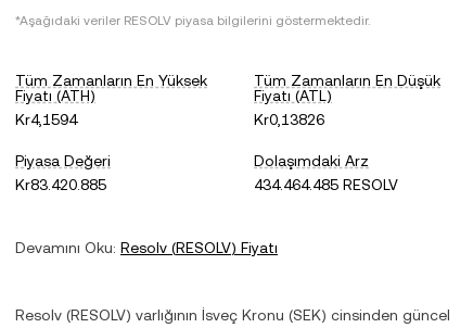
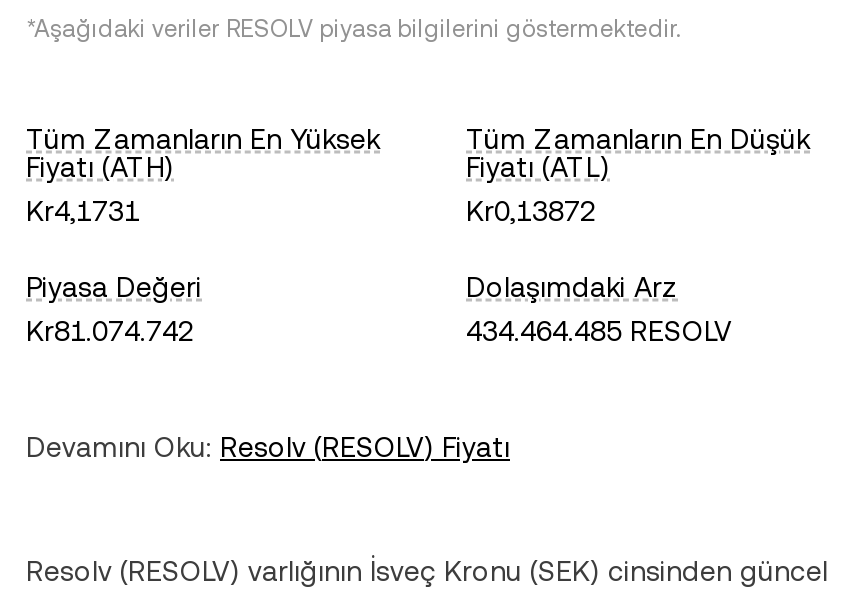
- Kr4,1594
+ Kr4,1731

- Kr0,13826
+ Kr0,13872

- Kr83.420.885
+ Kr81.074.742
